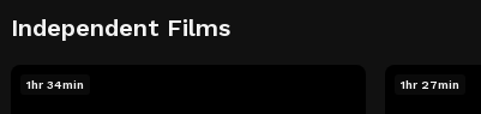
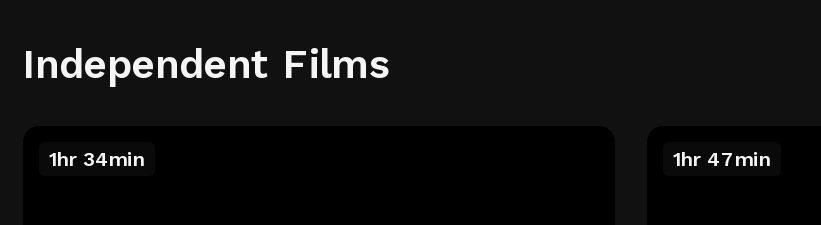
- 1hr 27min
+ 1hr 47min
